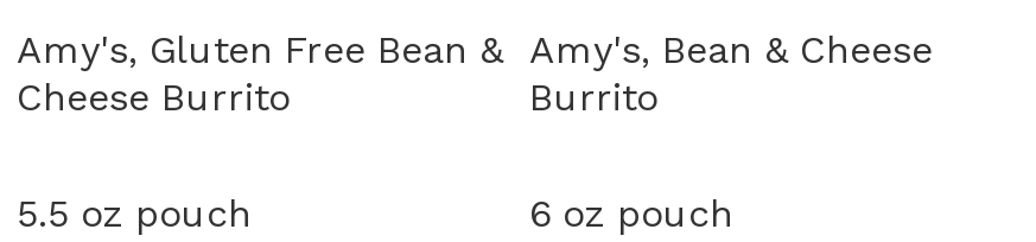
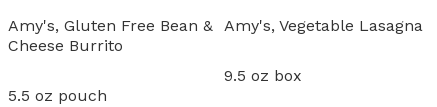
- Amy's, Bean & Cheese
- Burrito
+ Amy's, Vegetable Lasagna

- 6 oz pouch
+ 9.5 oz box
